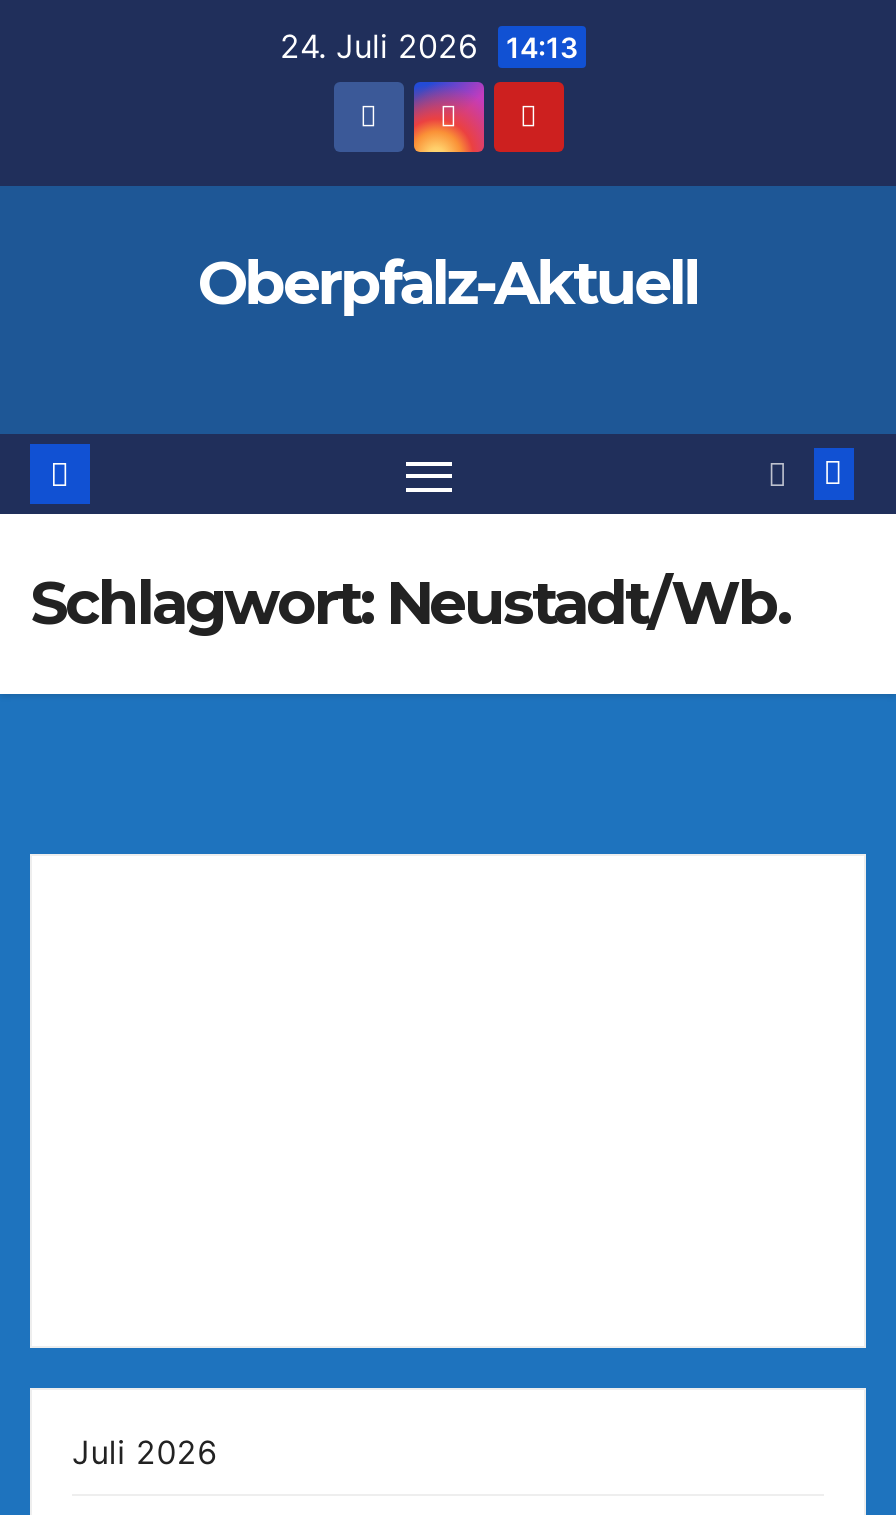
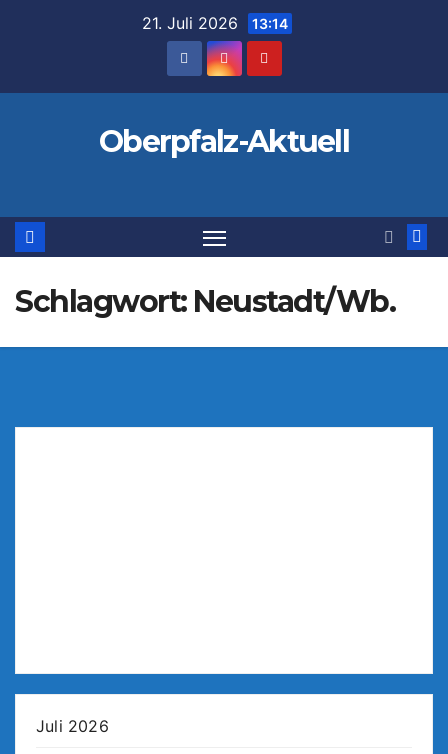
- 24. Juli 2026 14:13
+ 21. Juli 2026 13:14
